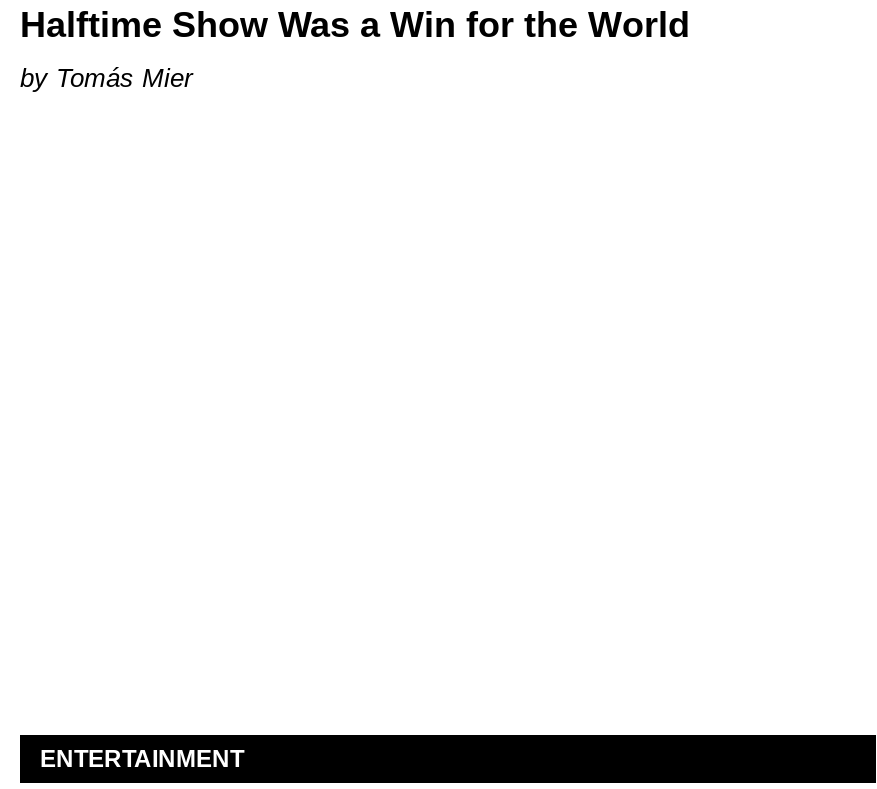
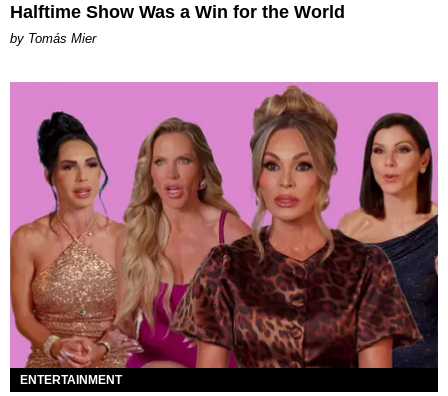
+ [image]
